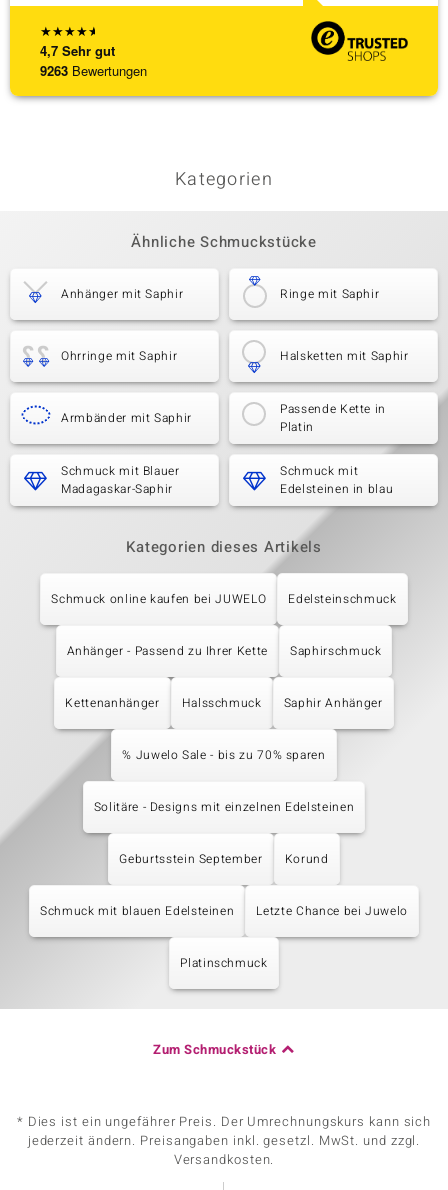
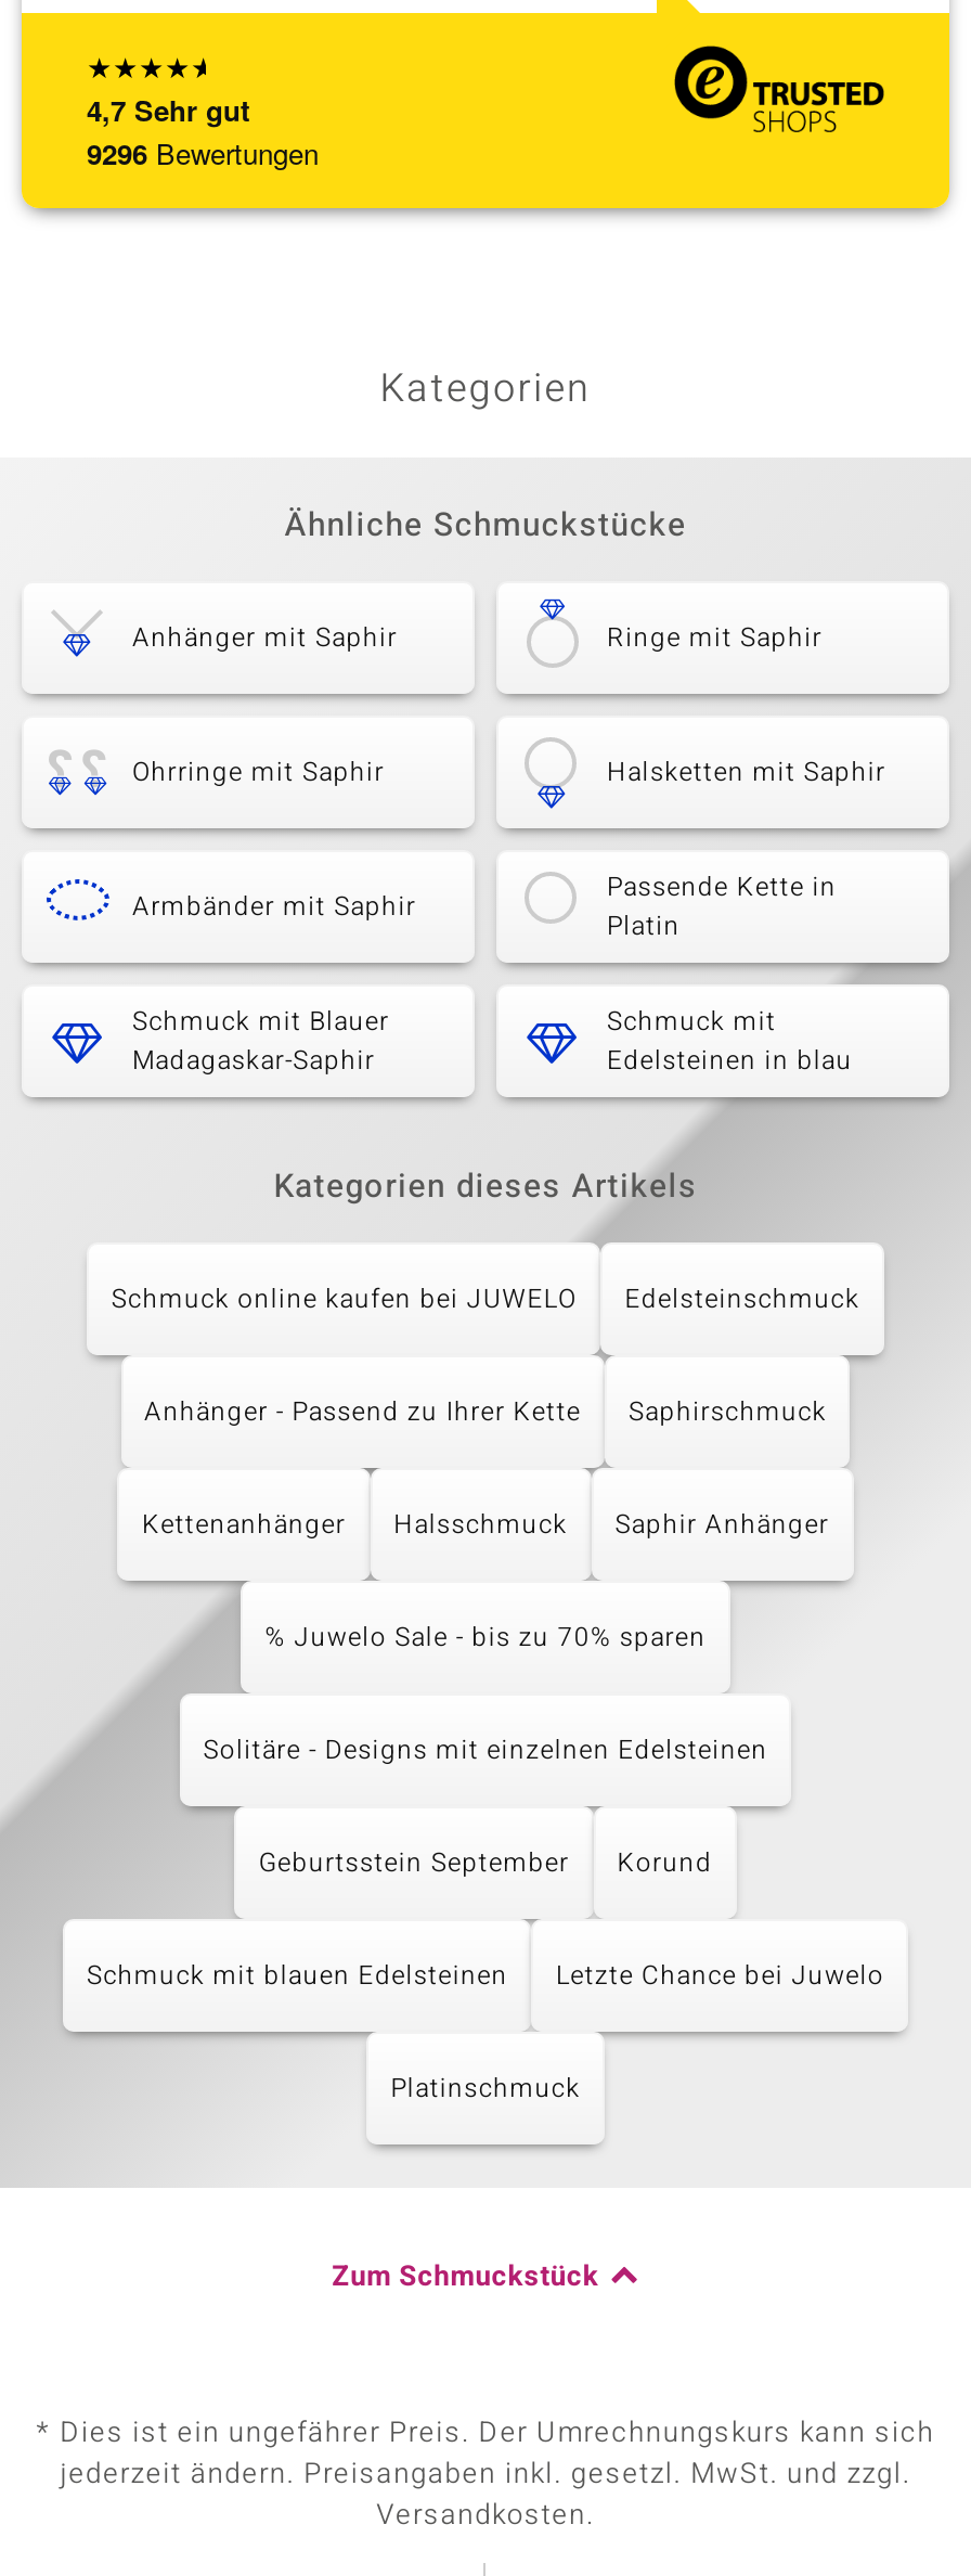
- 9263 Bewertungen
+ 9296 Bewertungen
